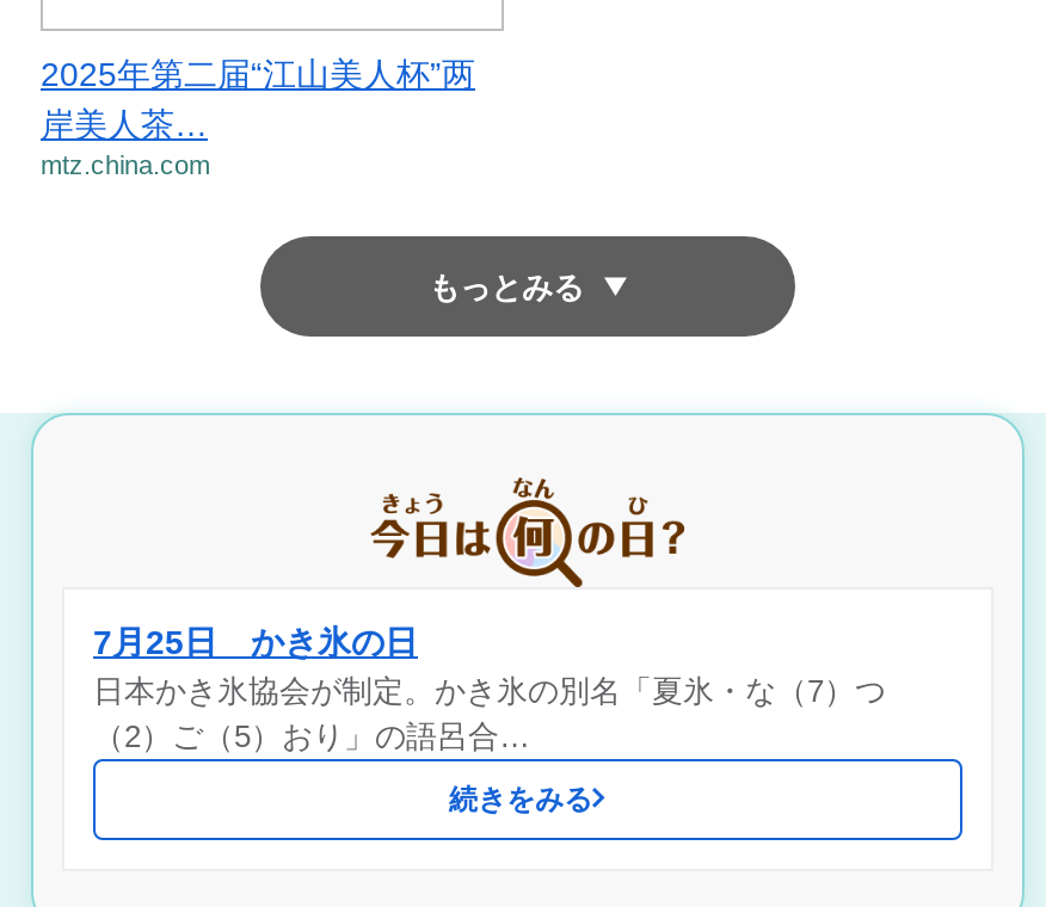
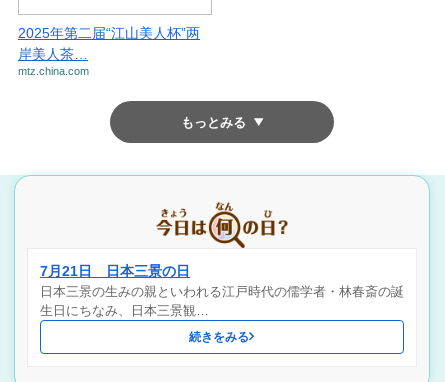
- 7月25日 かき氷の日
- 日本かき氷協会が制定。かき氷の別名「夏氷・な（7）つ
- （2）ご（5）おり」の語呂合…
+ 7月21日 日本三景の日
+ 日本三景の生みの親といわれる江戸時代の儒学者・林春斎の誕
+ 生日にちなみ、日本三景観…
